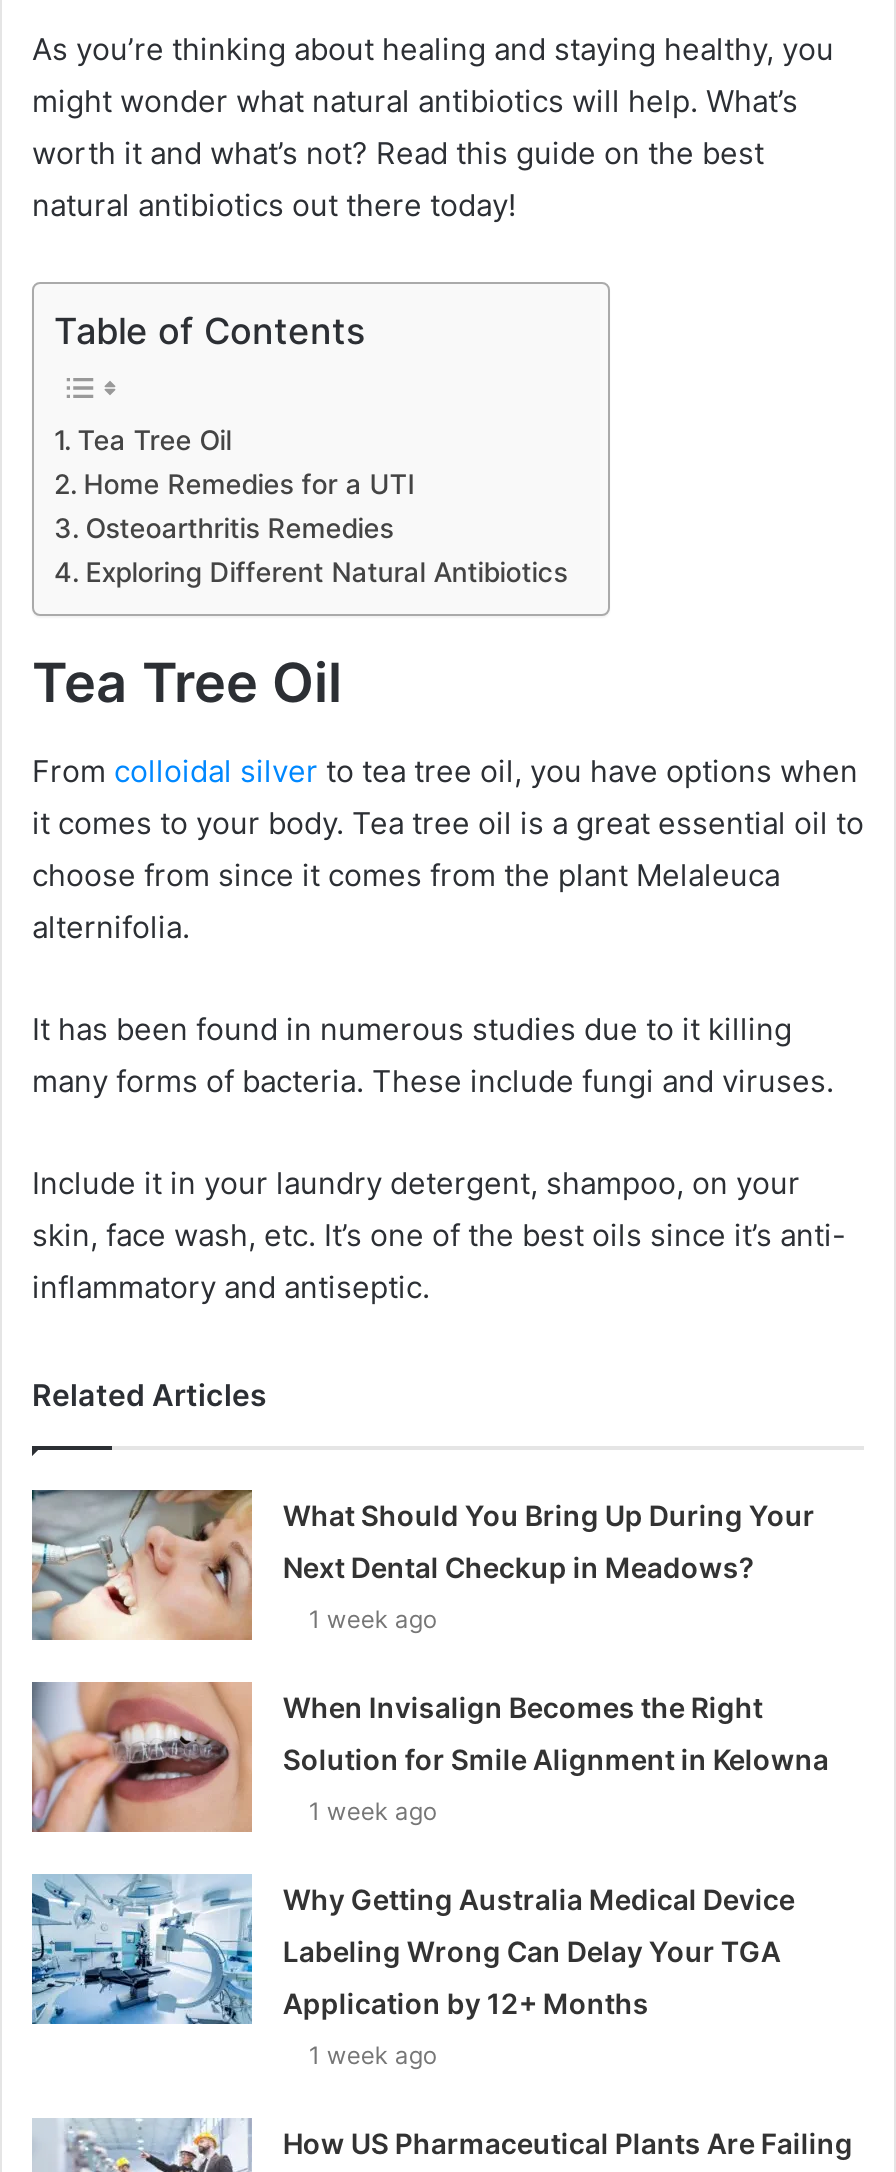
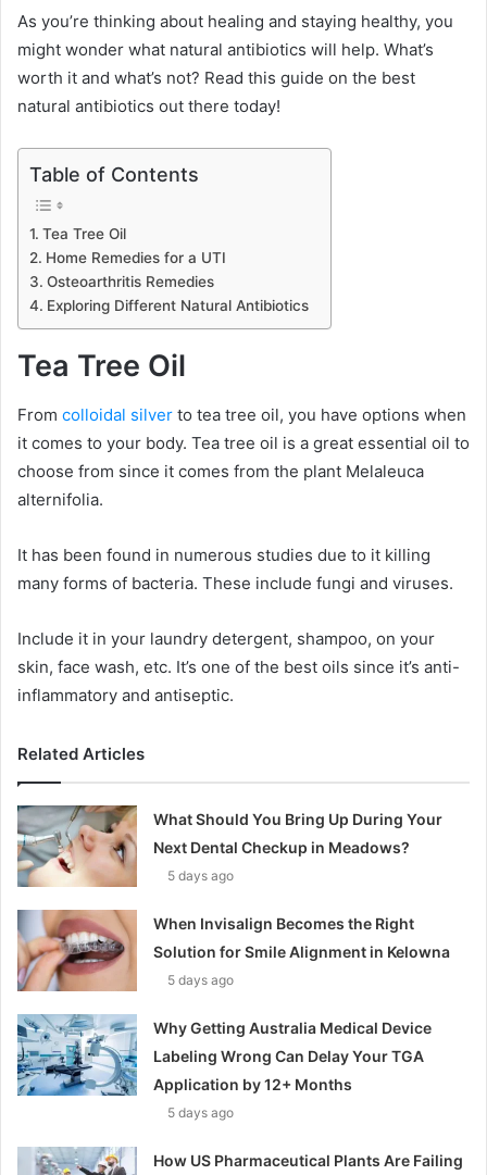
- 1 week ago
+ 5 days ago

- 1 week ago
+ 5 days ago

- 1 week ago
+ 5 days ago
